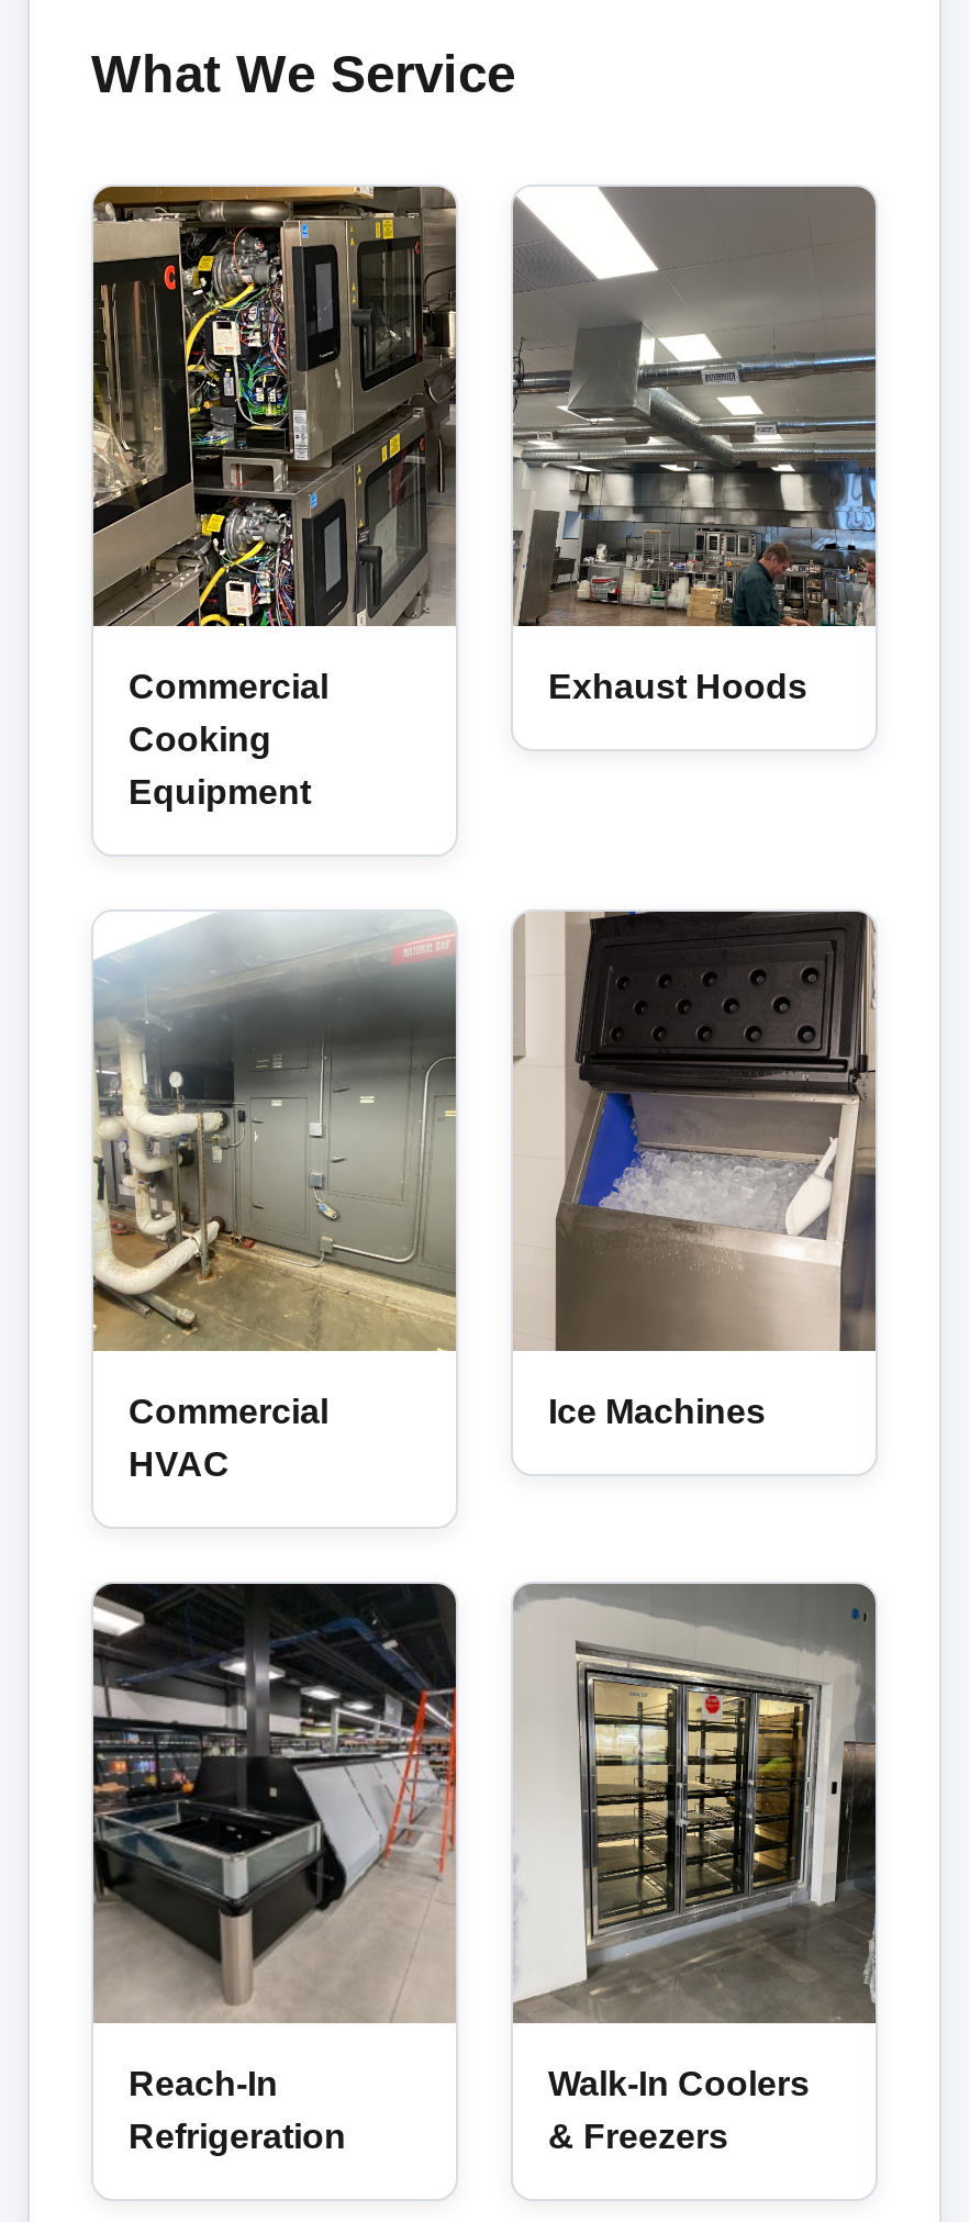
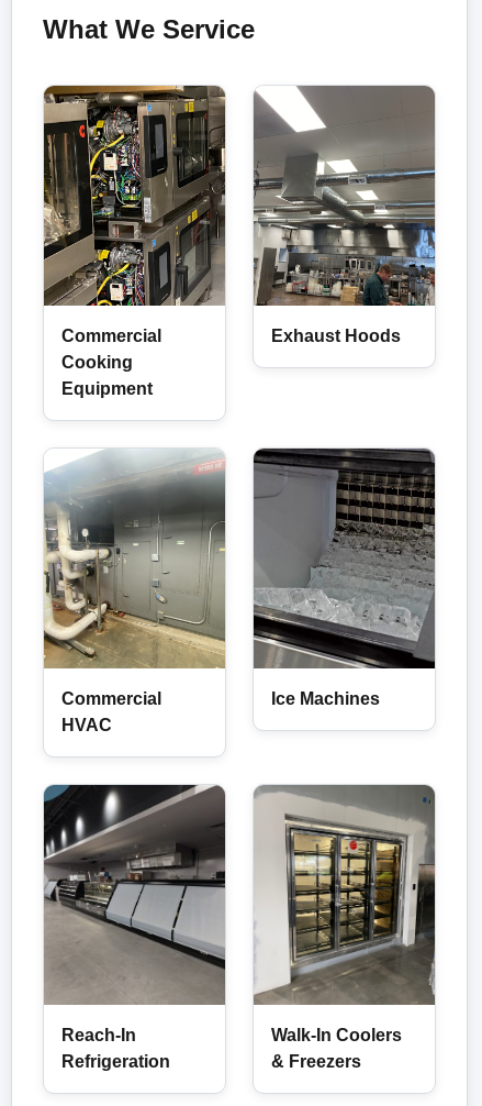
- [image]
+ [image]

- [image]
+ [image]
